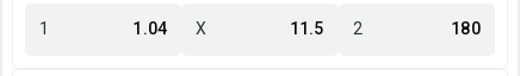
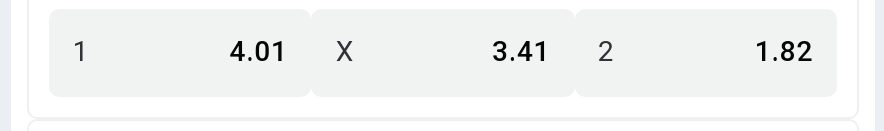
- 1.04 X
+ 4.01 X

- 11.5 2
+ 3.41 2

- 180
+ 1.82
